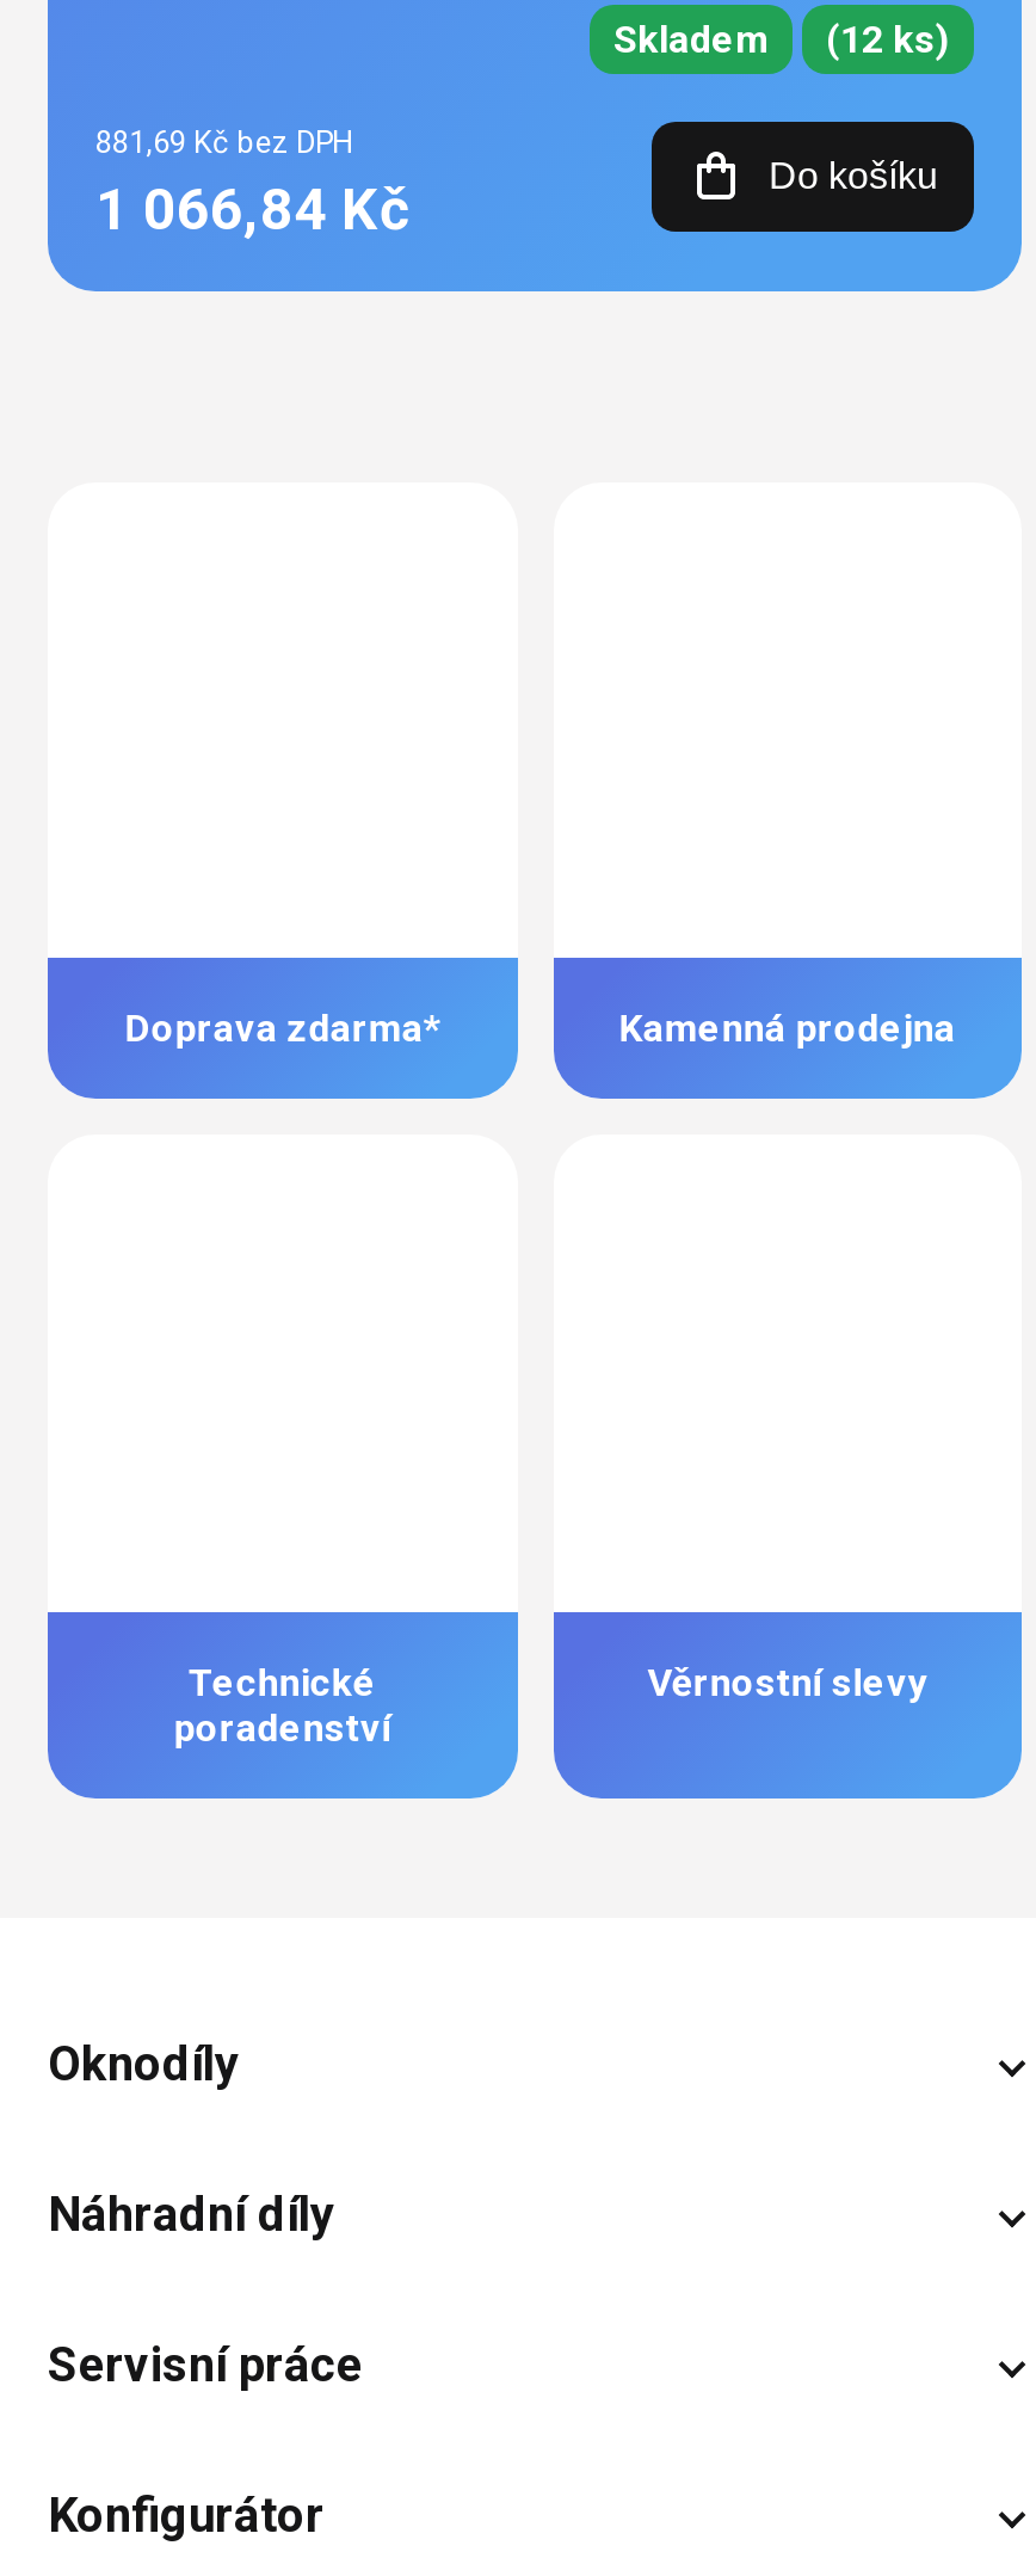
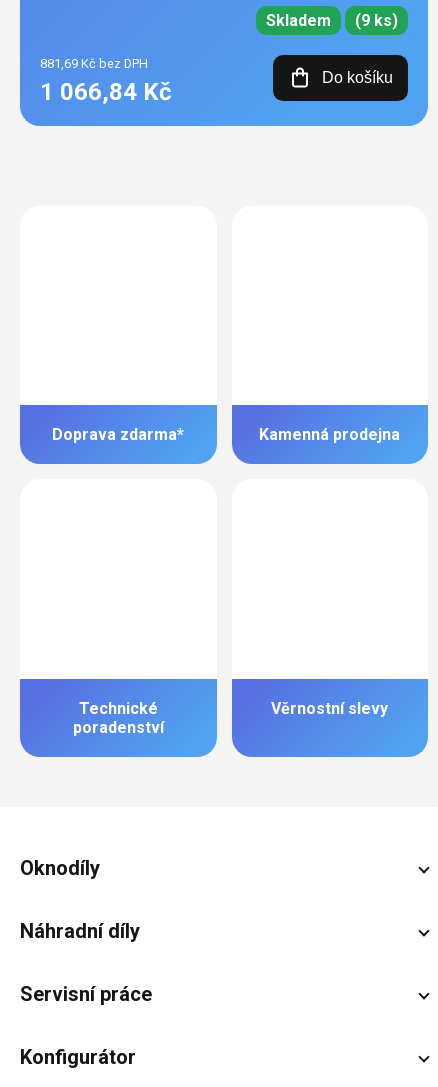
- Skladem (12 ks)
+ Skladem (9 ks)
